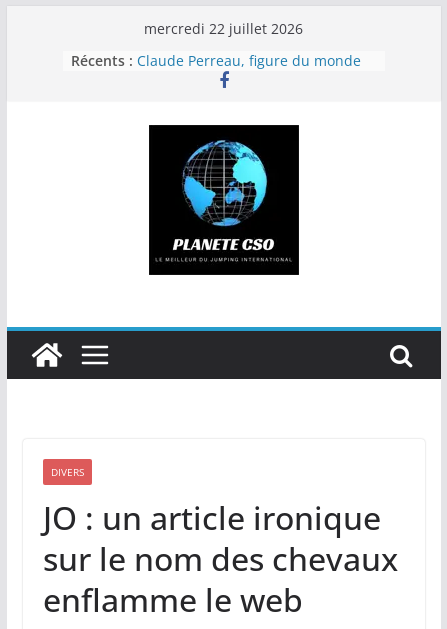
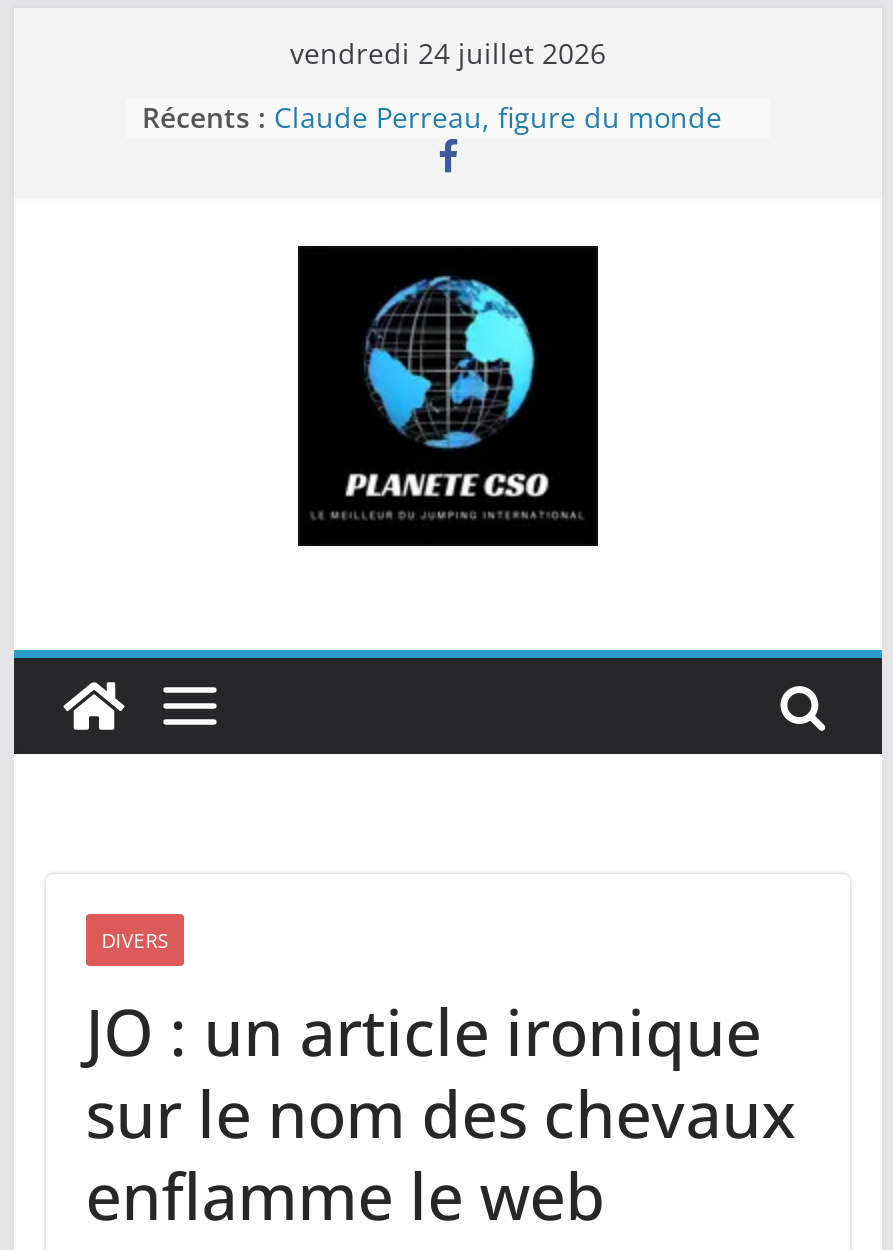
- mercredi 22 juillet 2026
+ vendredi 24 juillet 2026
